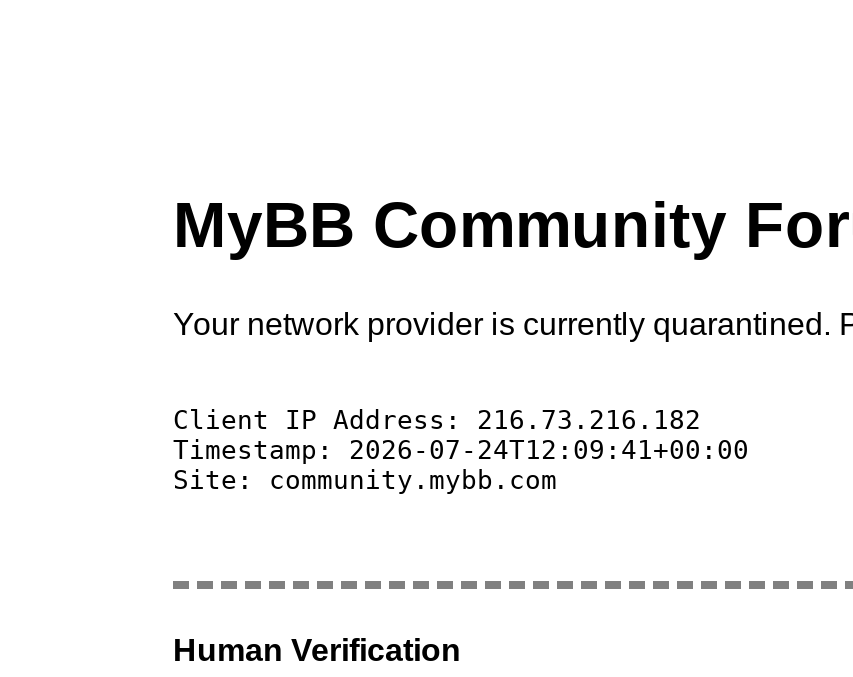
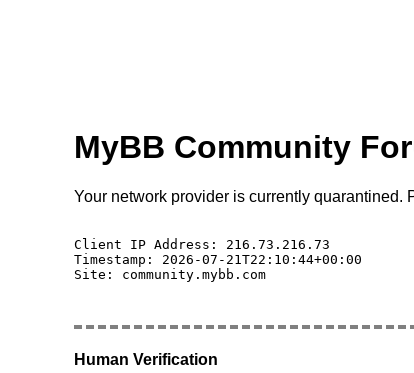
- Client IP Address: 216.73.216.182
+ Client IP Address: 216.73.216.73

- Timestamp: 2026-07-24T12:09:41+00:00
+ Timestamp: 2026-07-21T22:10:44+00:00
